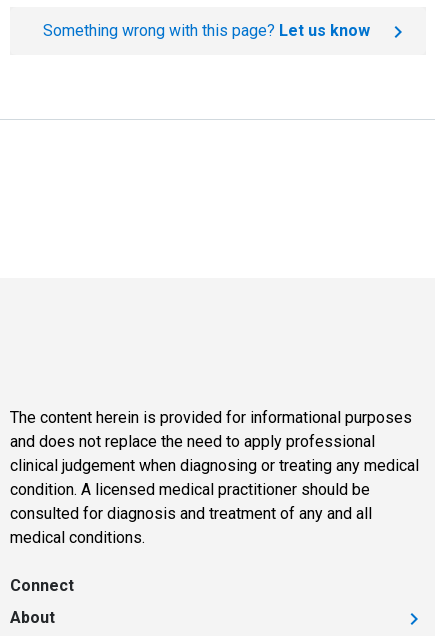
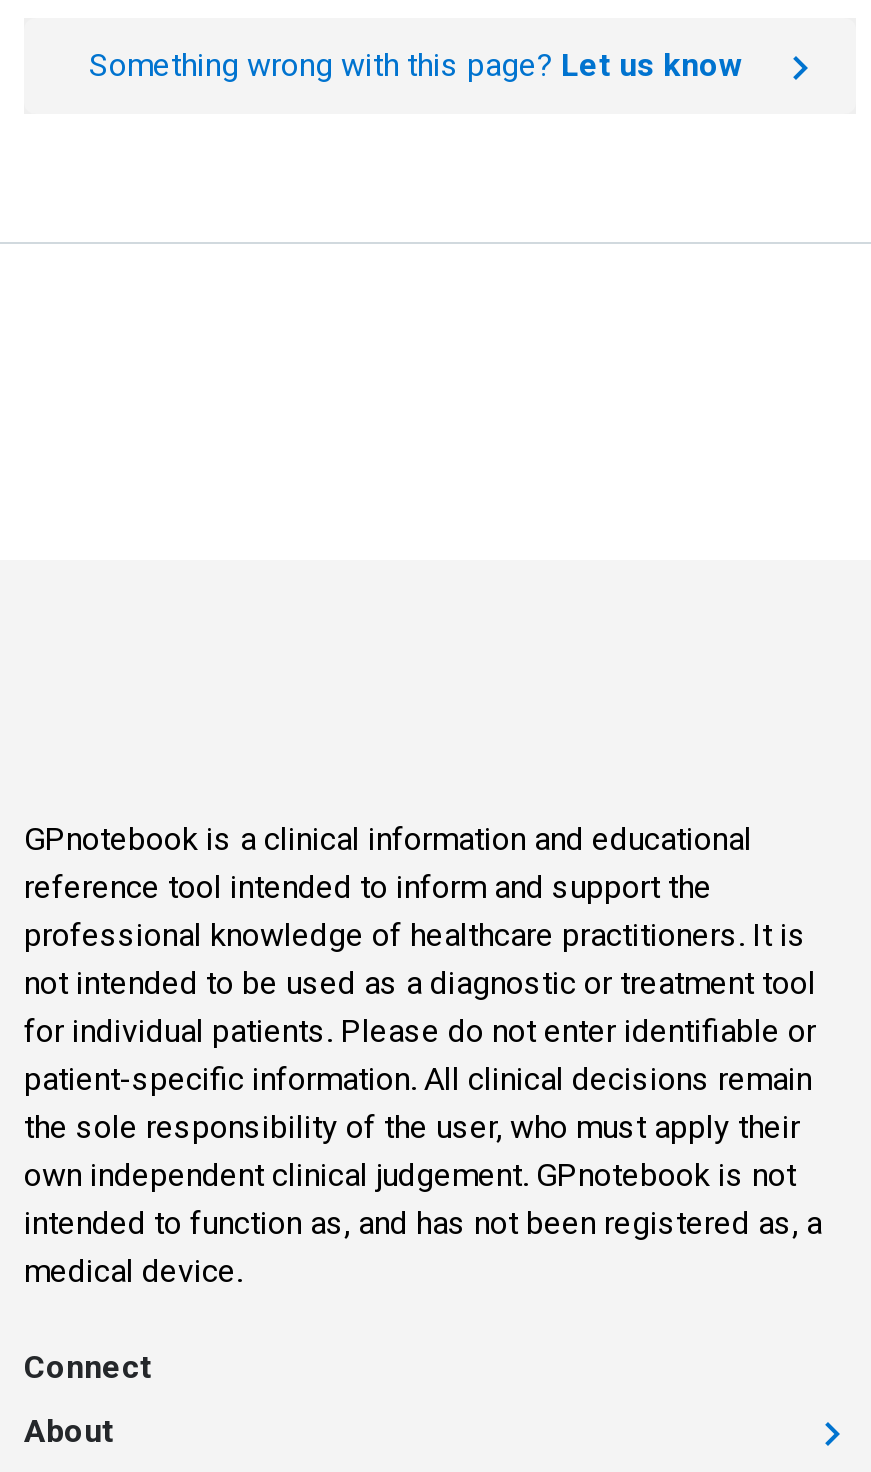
- The content herein is provided for informational purposes
- and does not replace the need to apply professional
- clinical judgement when diagnosing or treating any medical
- condition. A licensed medical practitioner should be
- consulted for diagnosis and treatment of any and all
- medical conditions.
+ GPnotebook is a clinical information and educational
+ reference tool intended to inform and support the
+ professional knowledge of healthcare practitioners. It is
+ not intended to be used as a diagnostic or treatment tool
+ for individual patients. Please do not enter identifiable or
+ patient-specific information. All clinical decisions remain
+ the sole responsibility of the user, who must apply their
+ own independent clinical judgement. GPnotebook is not
+ intended to function as, and has not been registered as, a
+ medical device.
